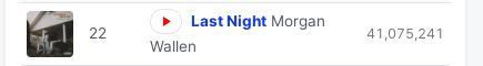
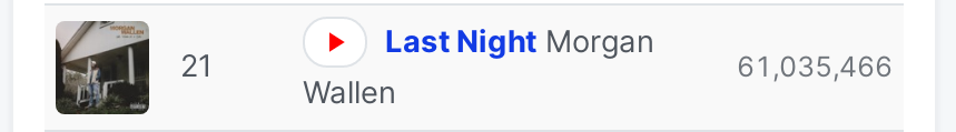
- 22
+ 21

- 41,075,241
+ 61,035,466
